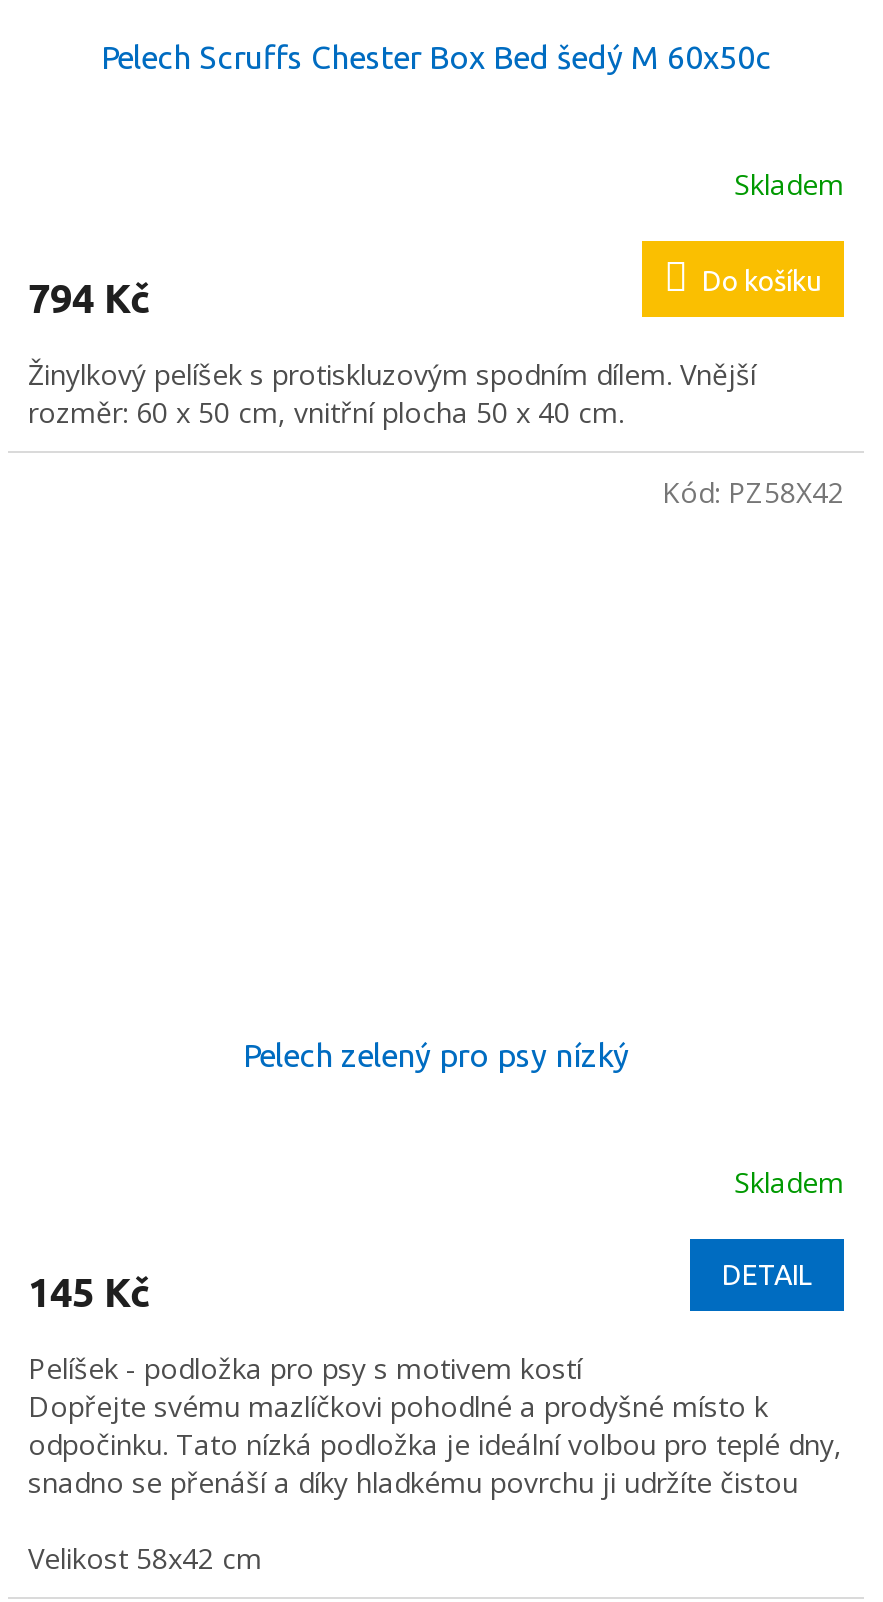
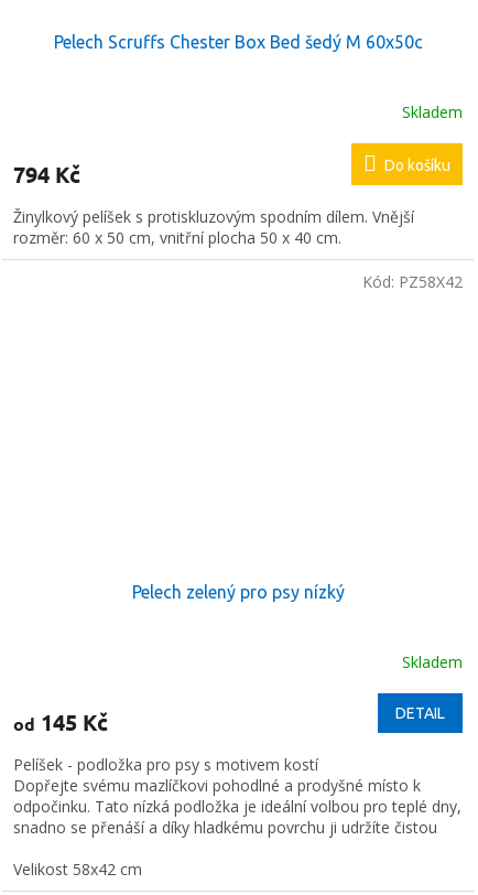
- 145 Kč
+ od 145 Kč
